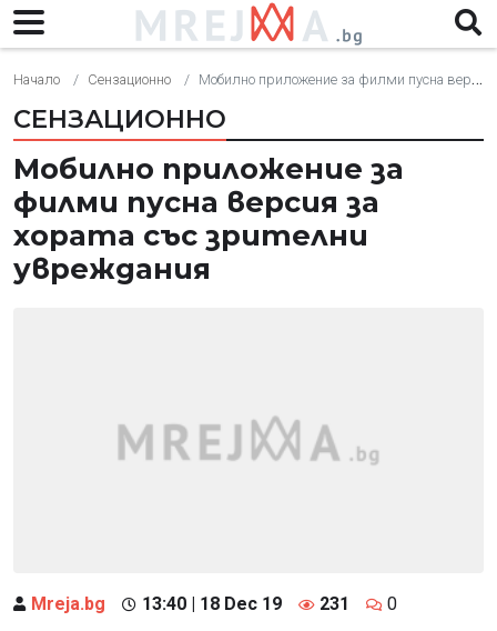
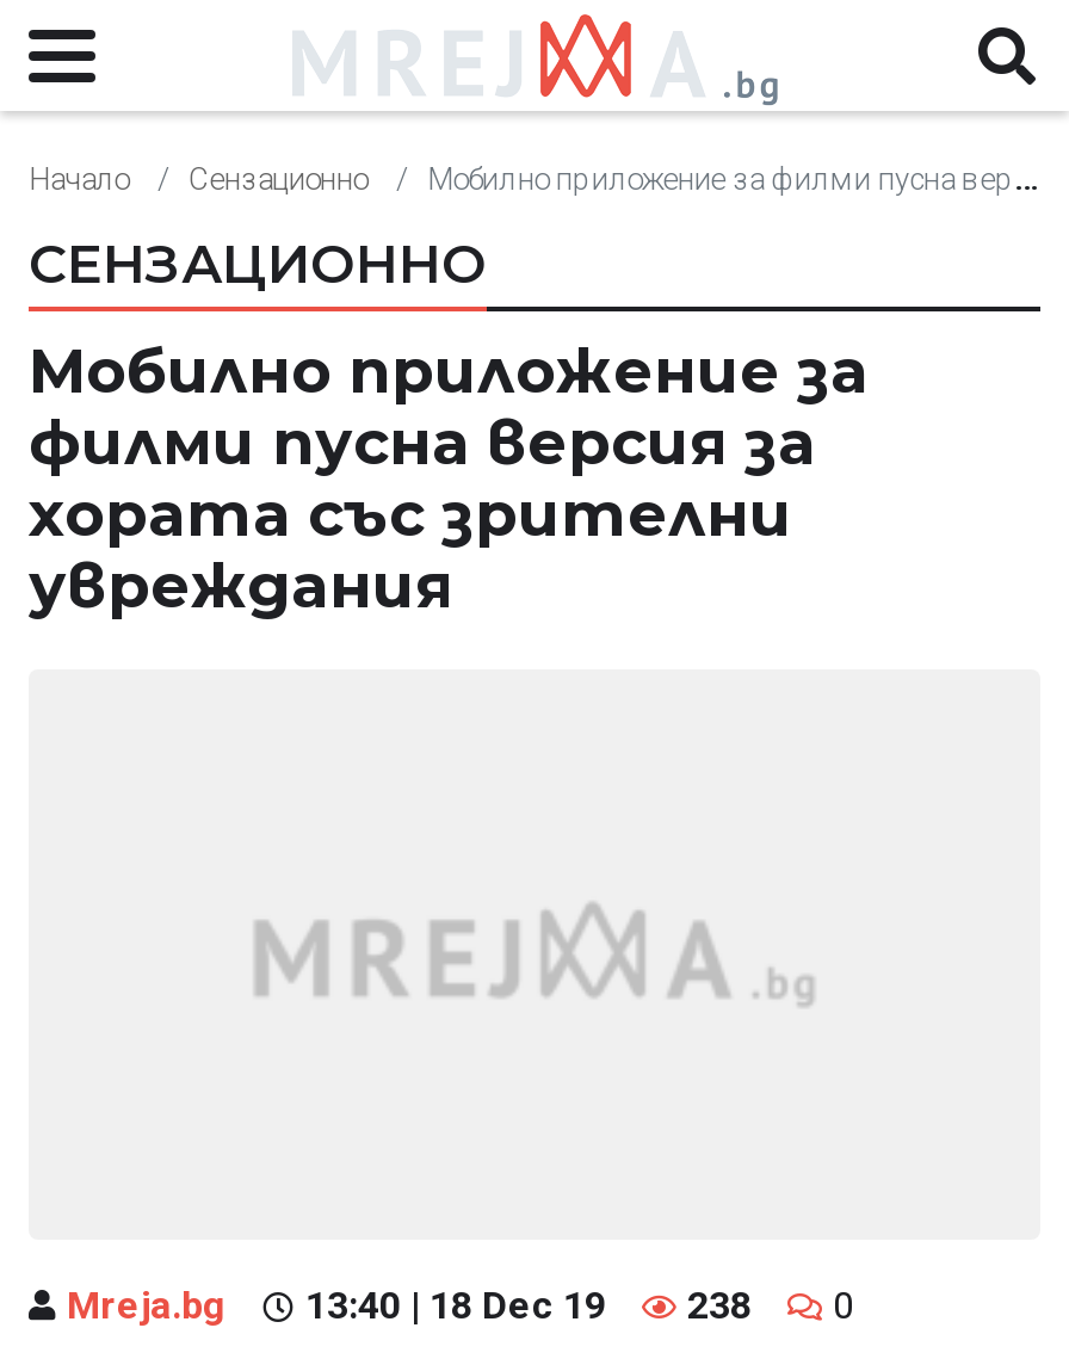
- 231
+ 238
